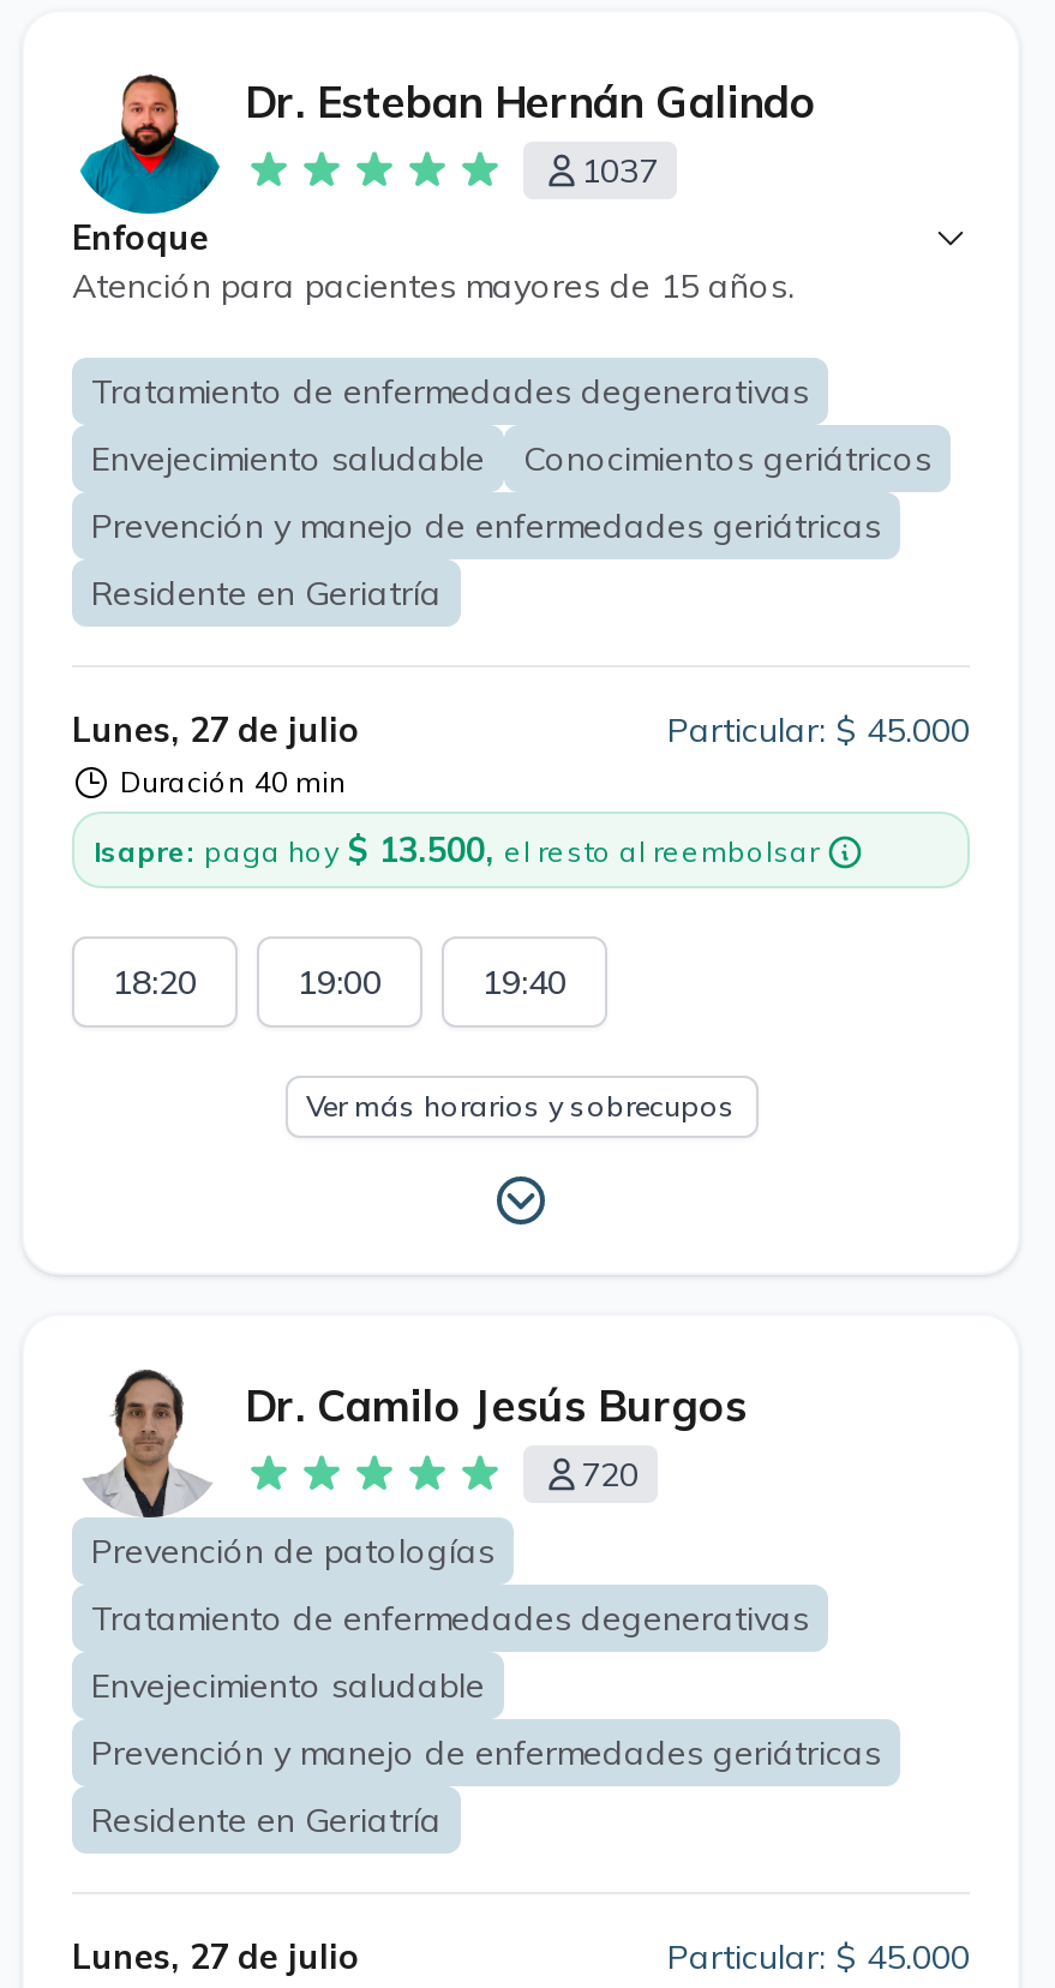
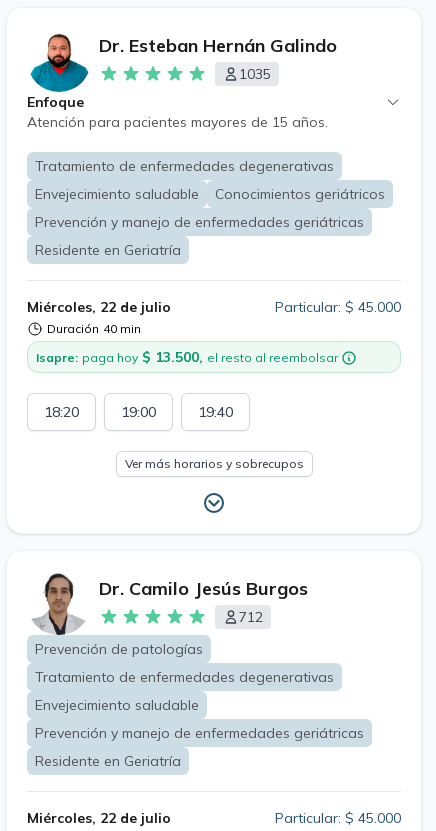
- 1037
+ 1035

- Lunes, 27 de julio
+ Miércoles, 22 de julio

- 720
+ 712

- Lunes, 27 de julio
+ Miércoles, 22 de julio
